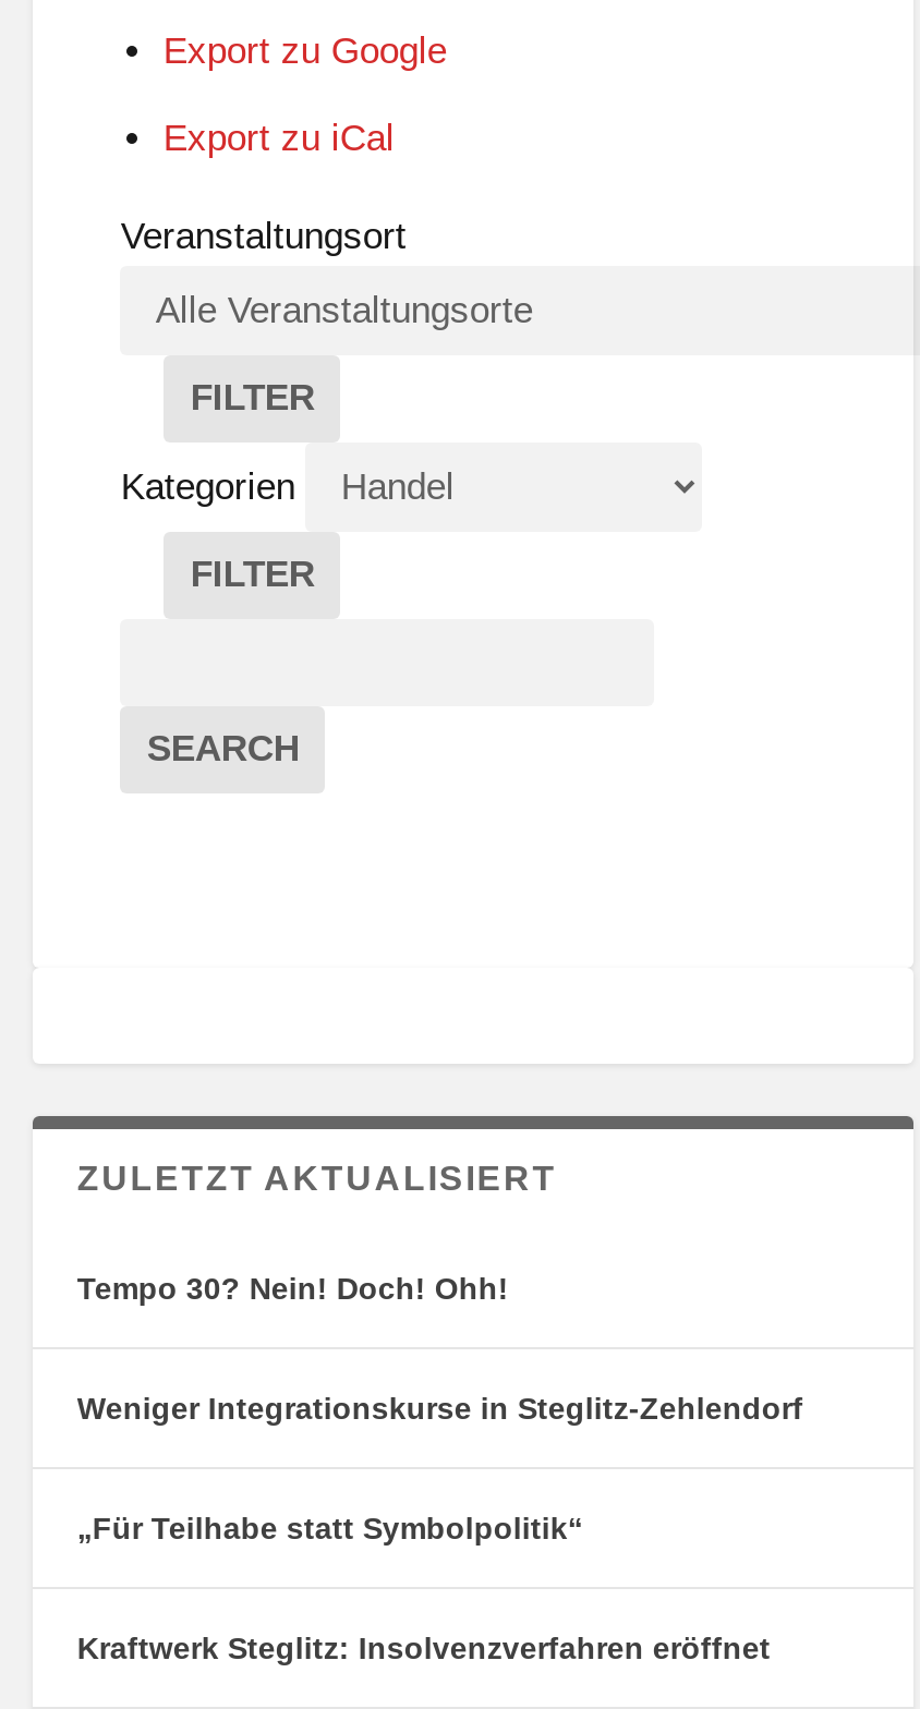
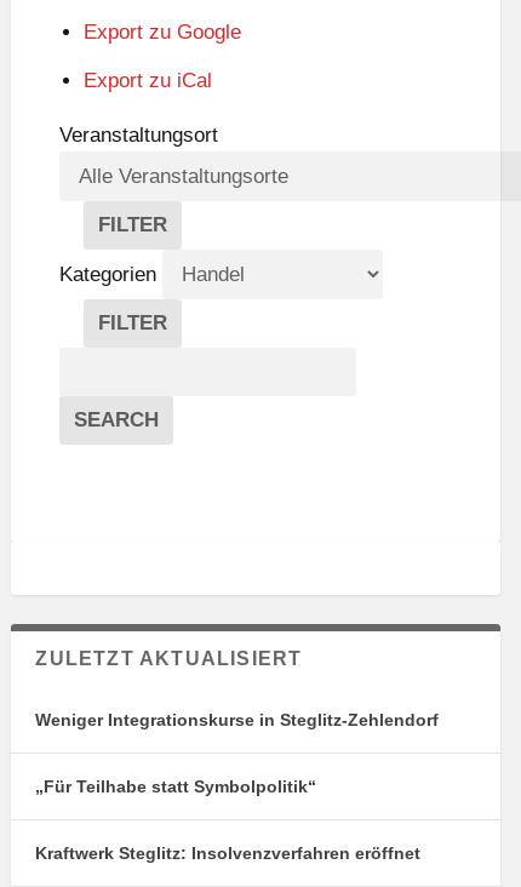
- Tempo 30? Nein! Doch! Ohh!
